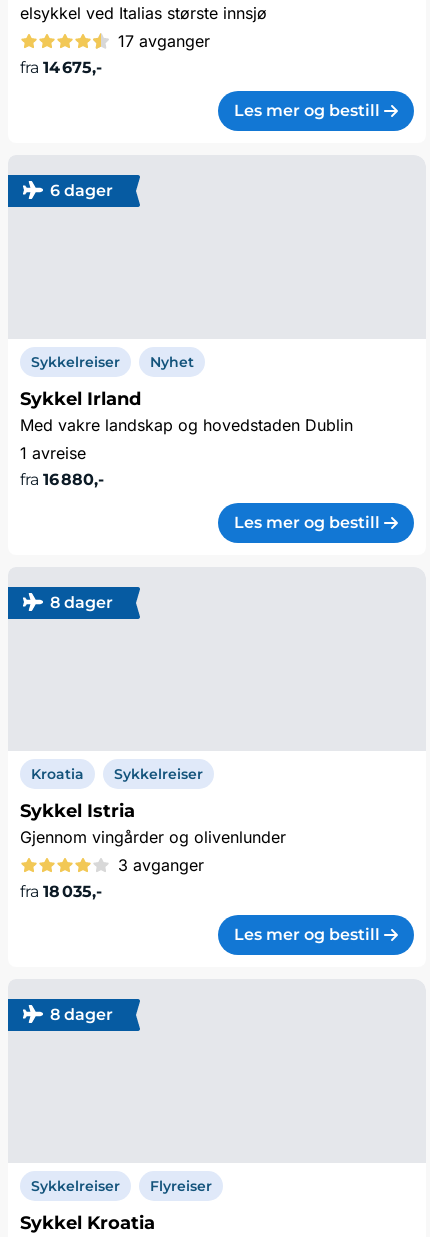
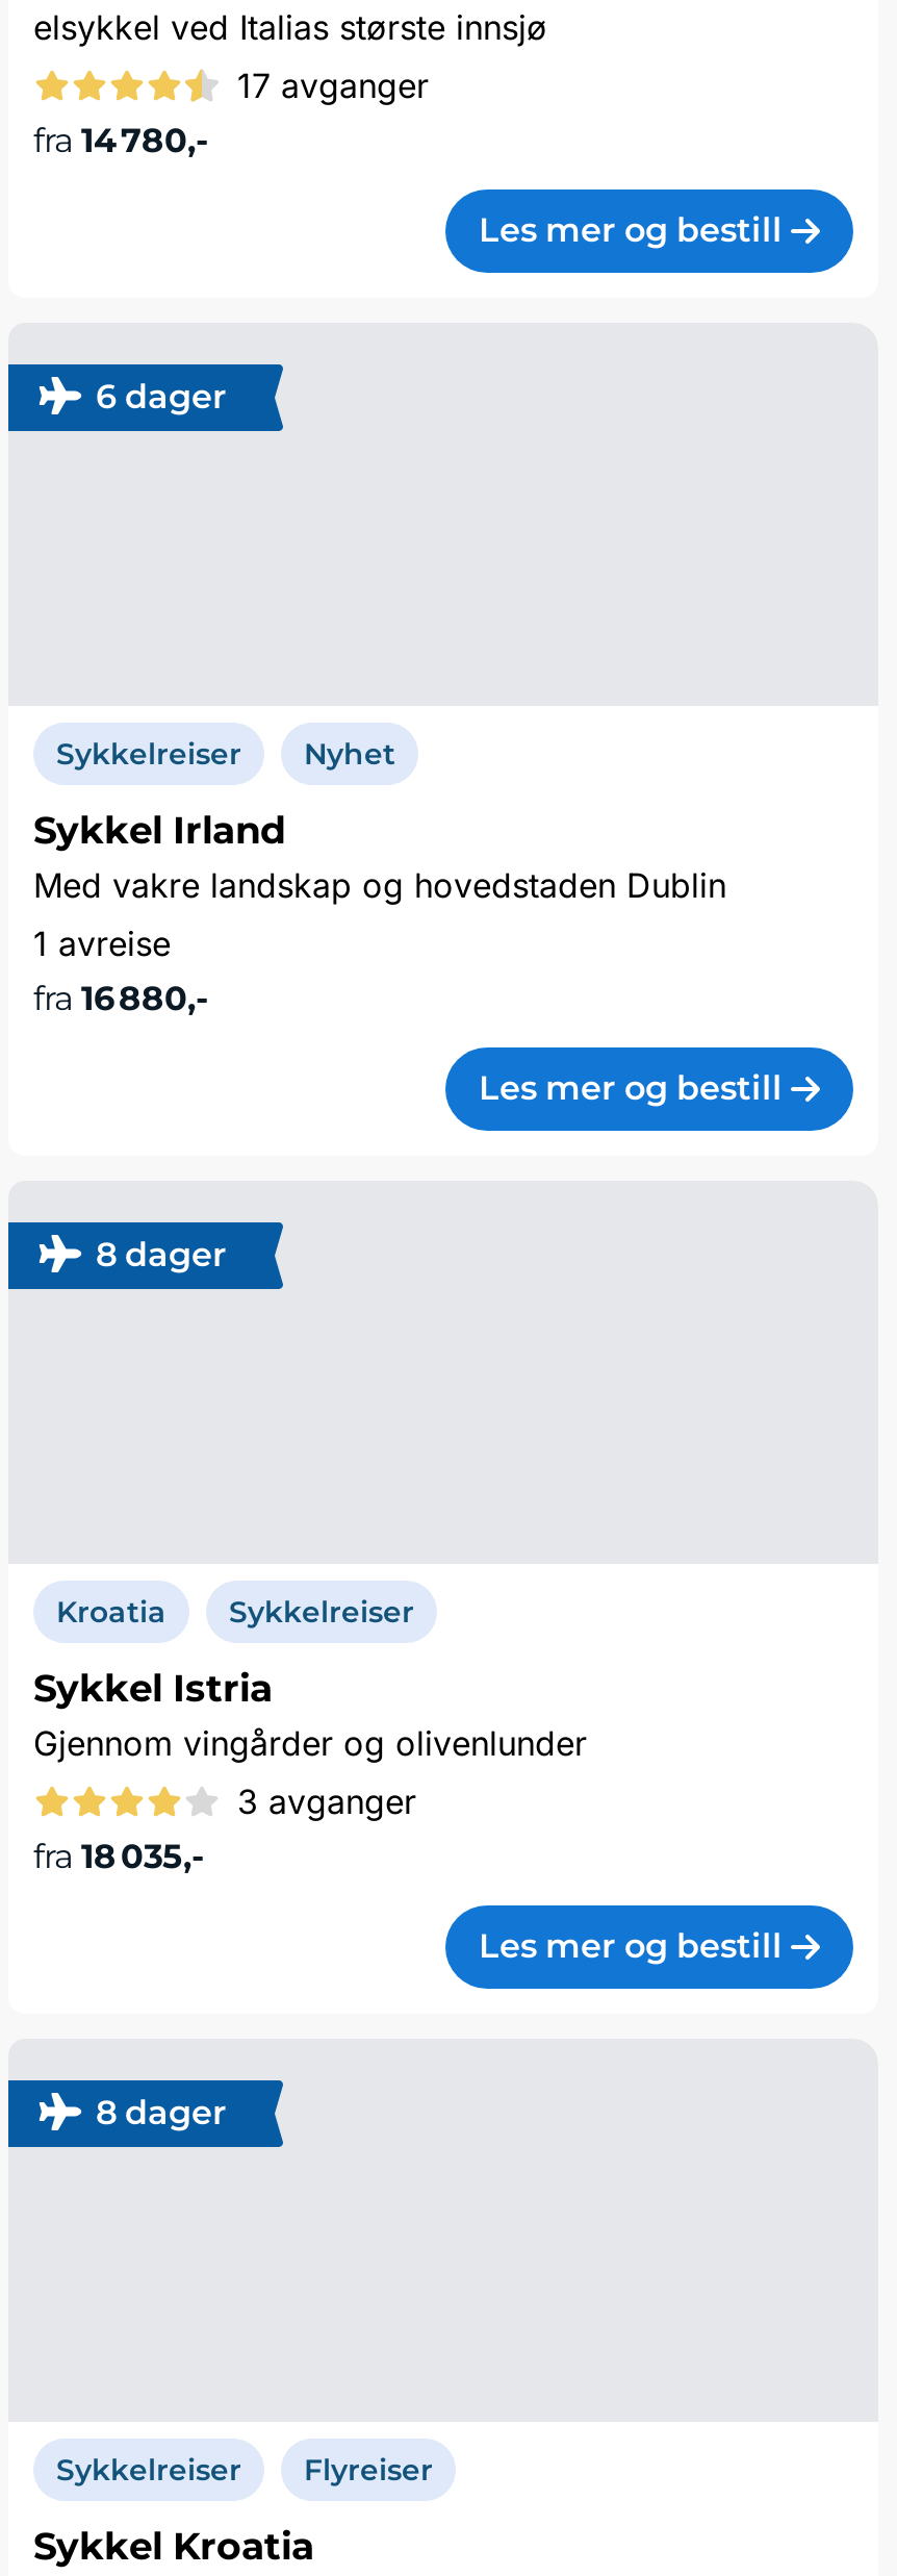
- fra 14 675,-
+ fra 14 780,-
